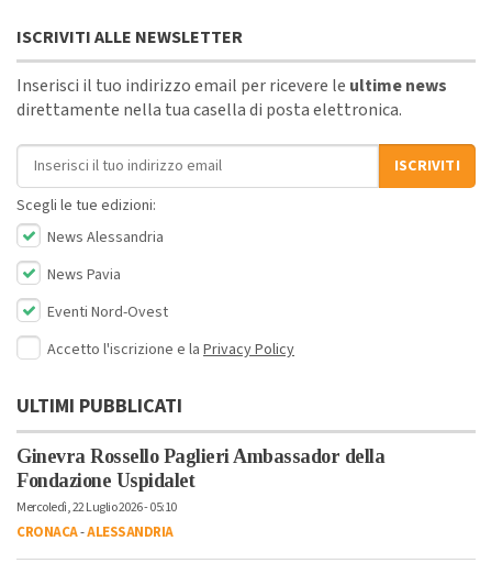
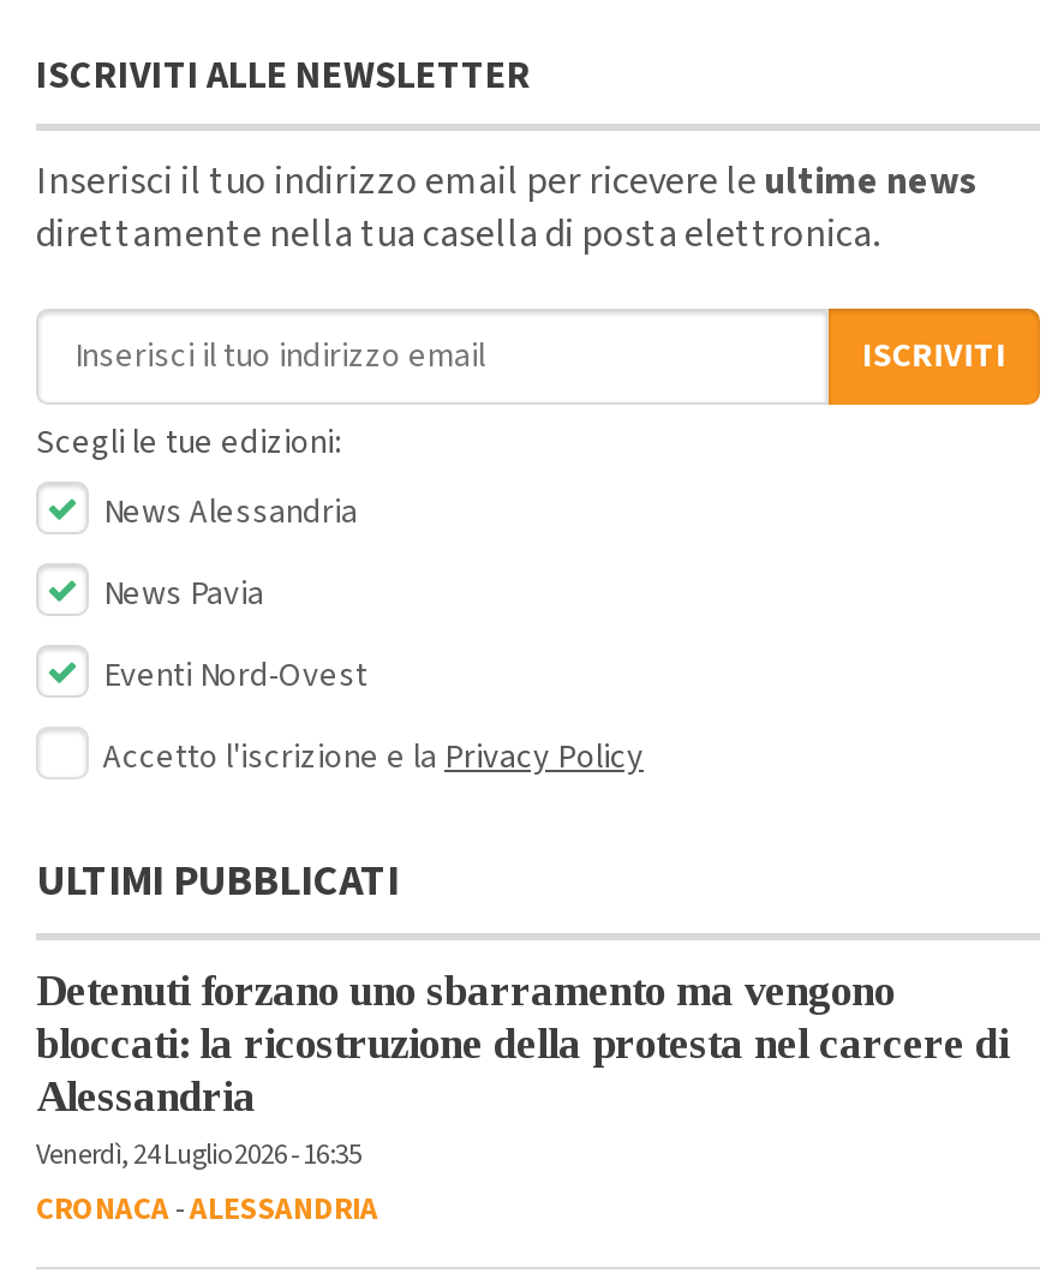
- Ginevra Rossello Paglieri Ambassador della
- Fondazione Uspidalet
- Mercoledì, 22 Luglio 2026 - 05:10
+ Detenuti forzano uno sbarramento ma vengono
+ bloccati: la ricostruzione della protesta nel carcere di
+ Alessandria
+ Venerdì, 24 Luglio 2026 - 16:35
